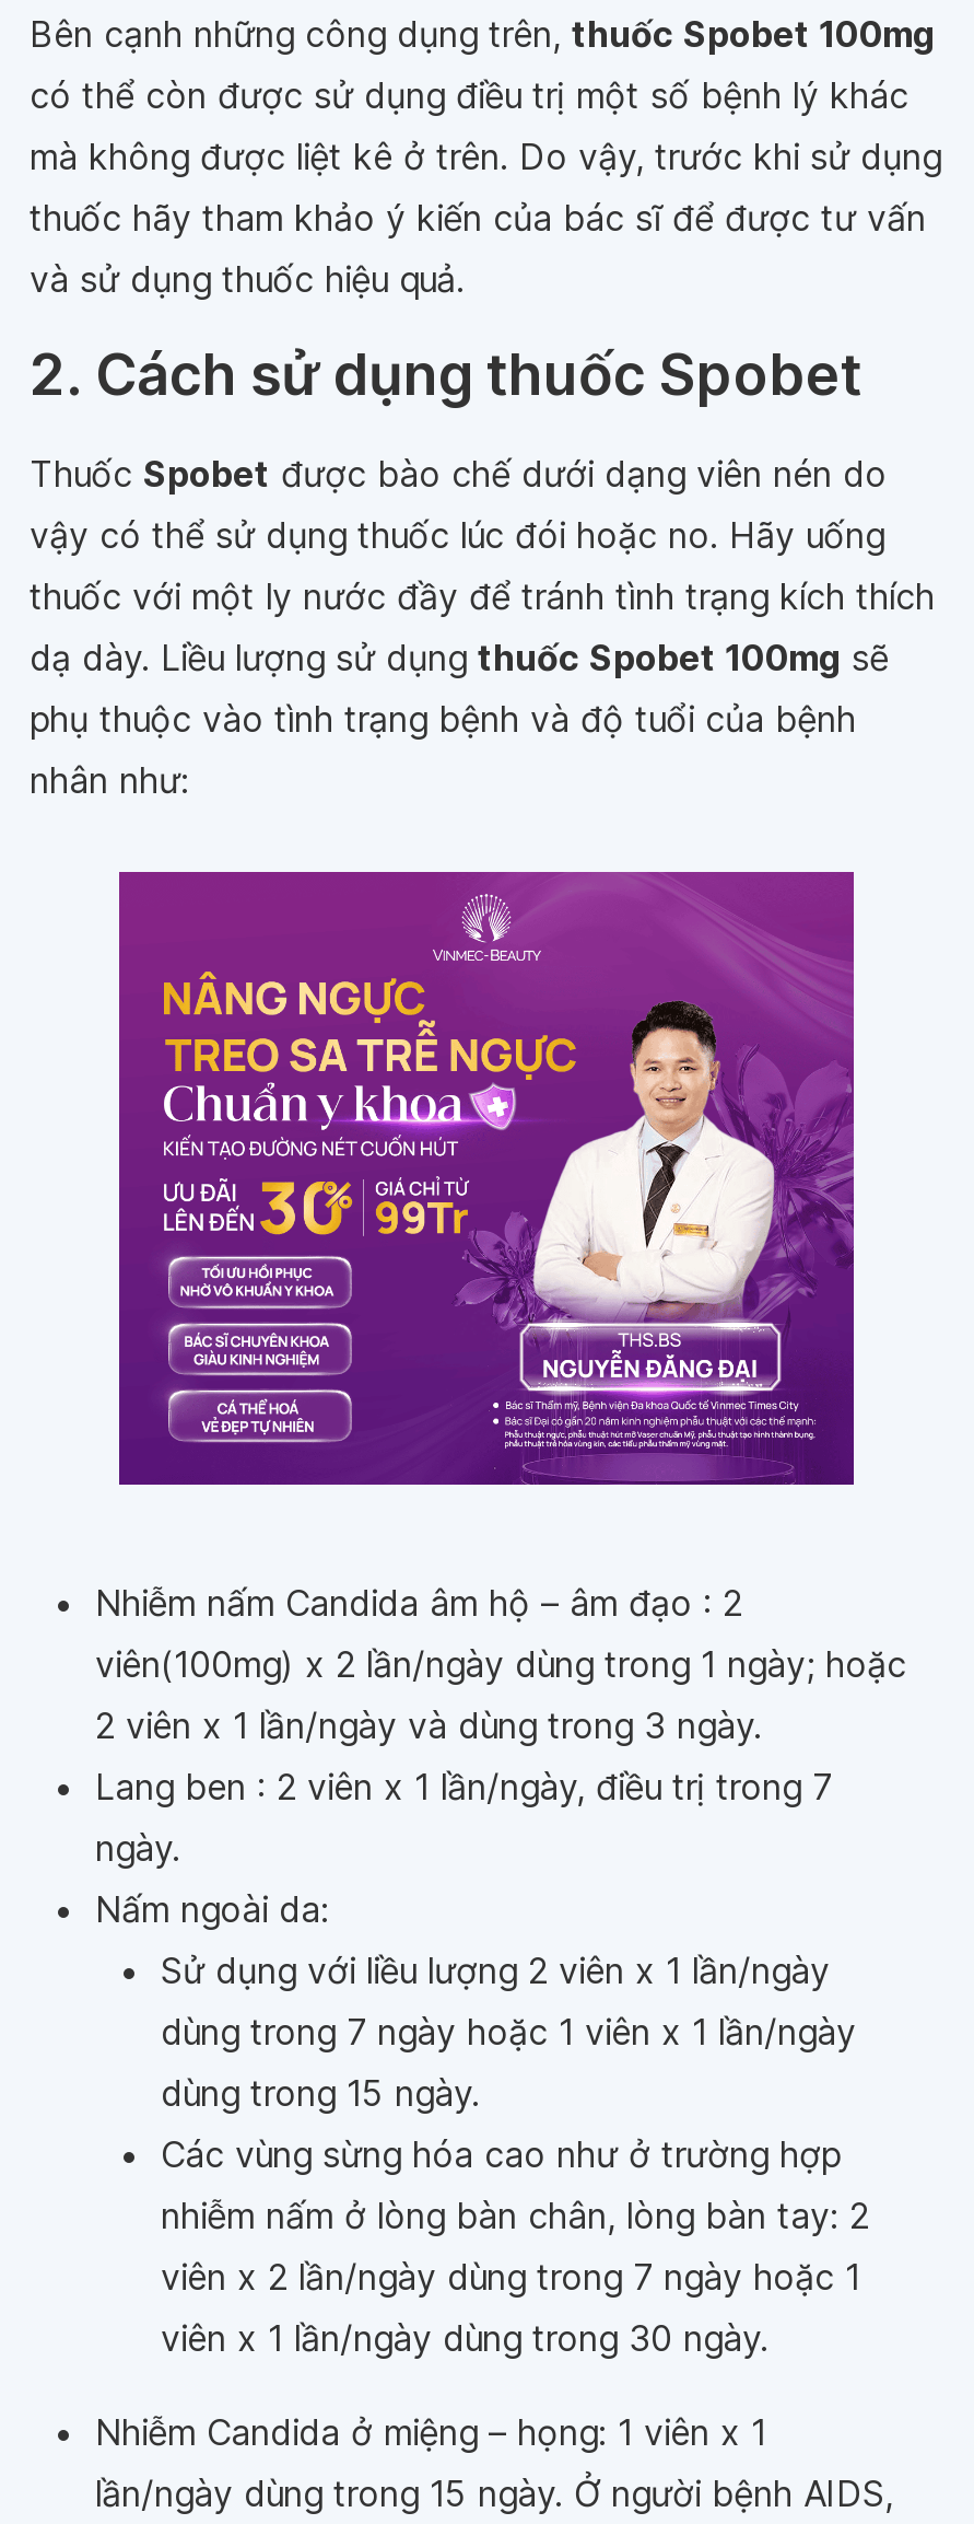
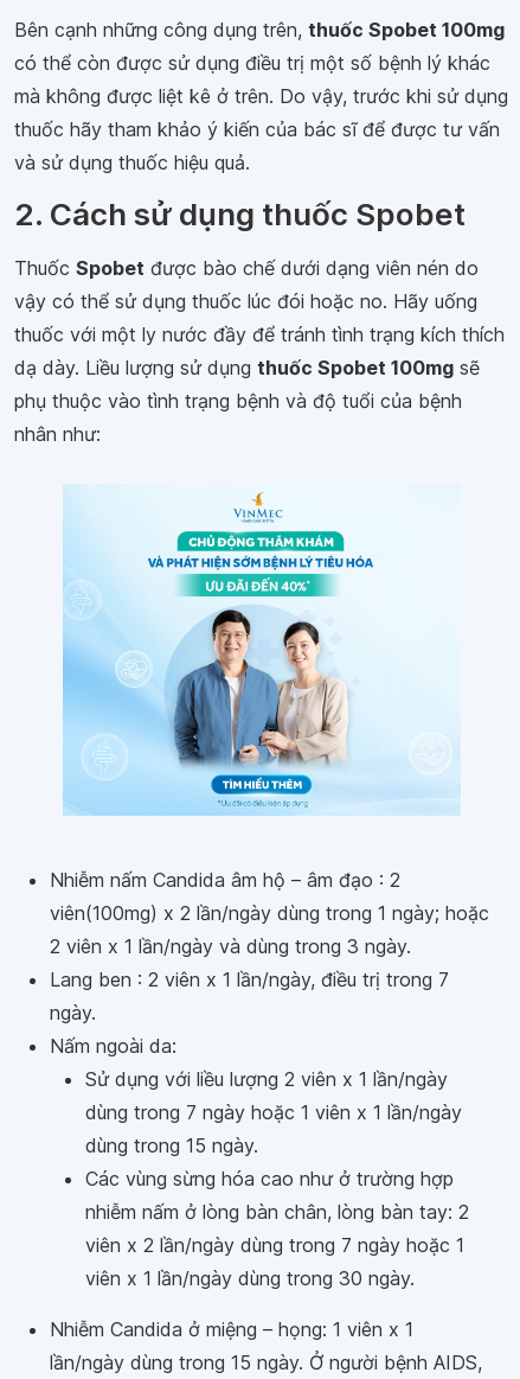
- [image]
+ [image]
